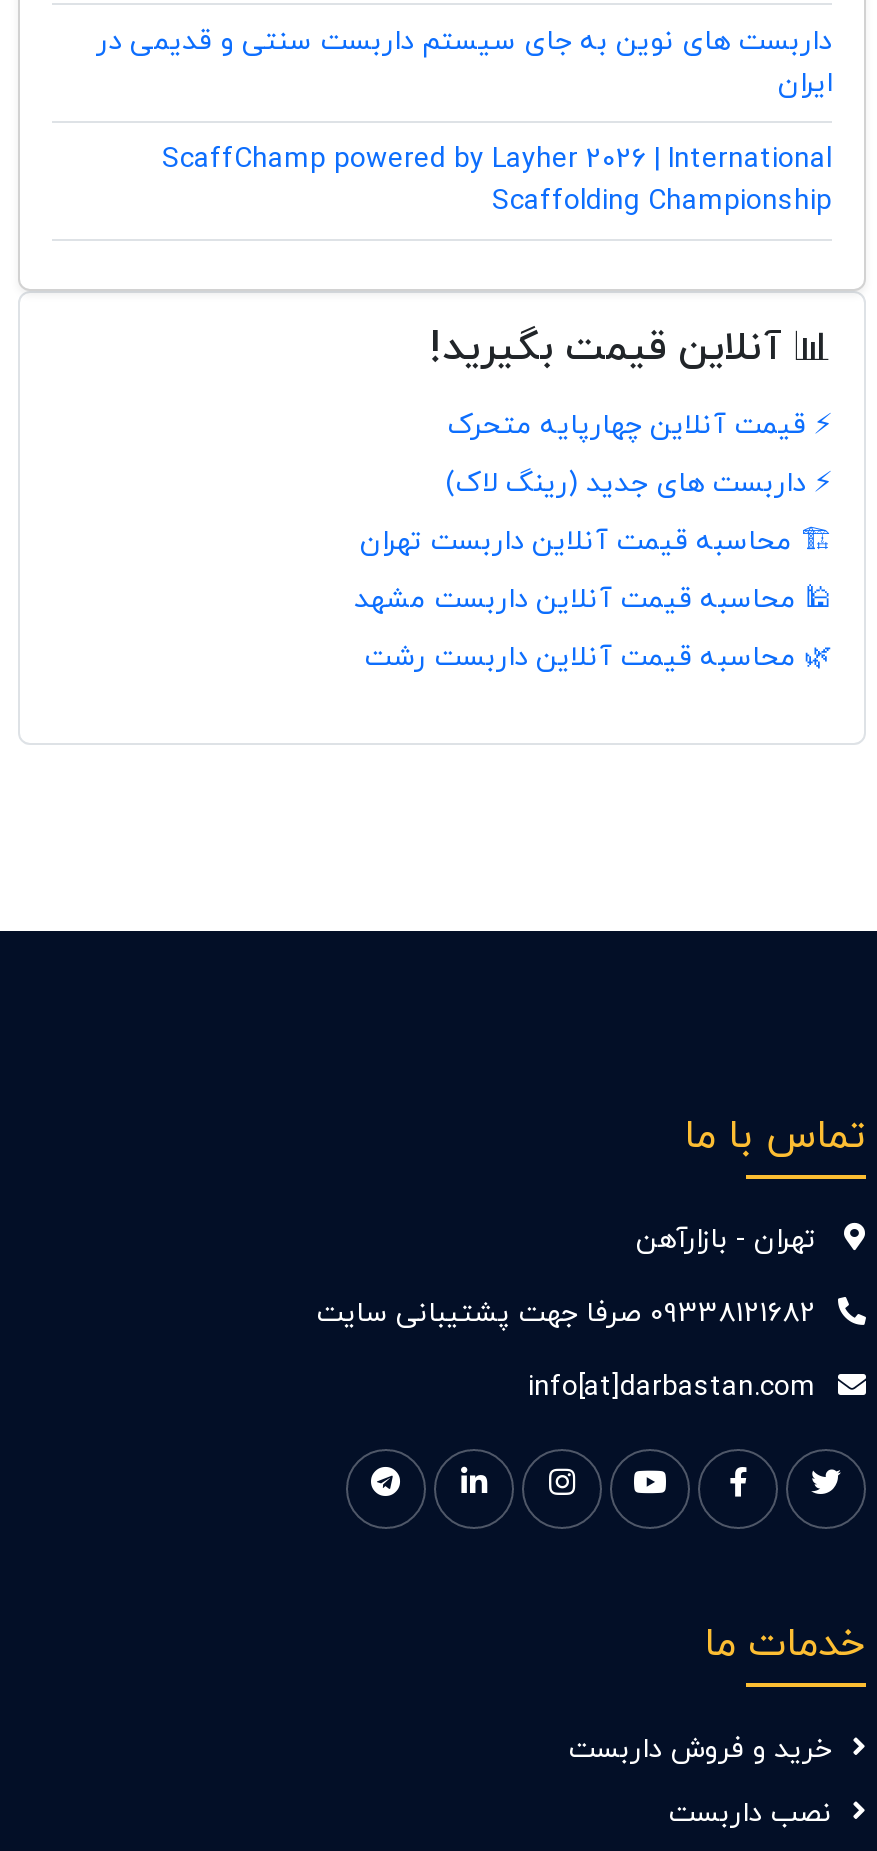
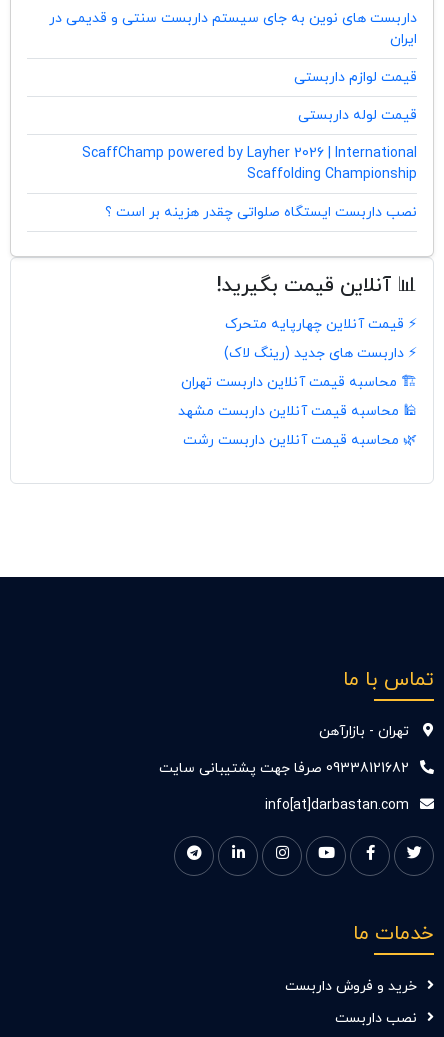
+ قیمت لوازم داربستی
+ قیمت لوله داربستی

+ نصب داربست ایستگاه صلواتی چقدر هزینه بر است ؟
